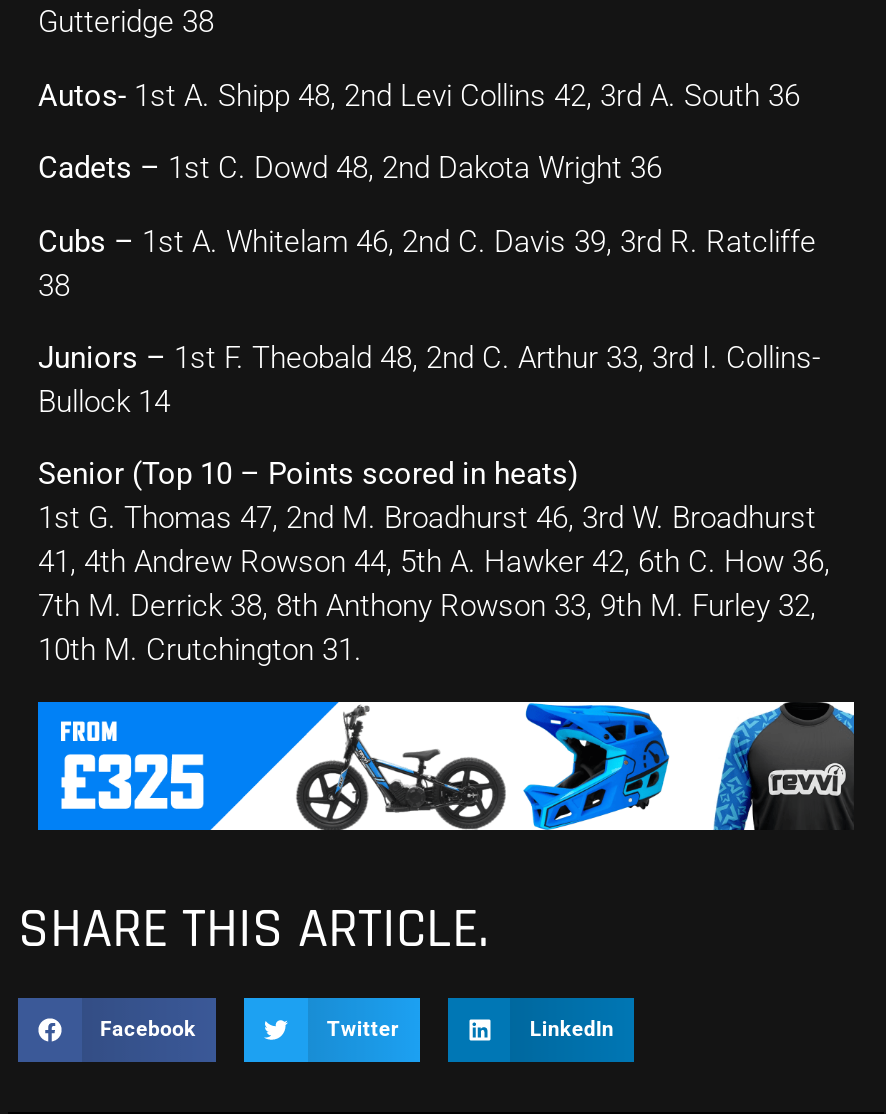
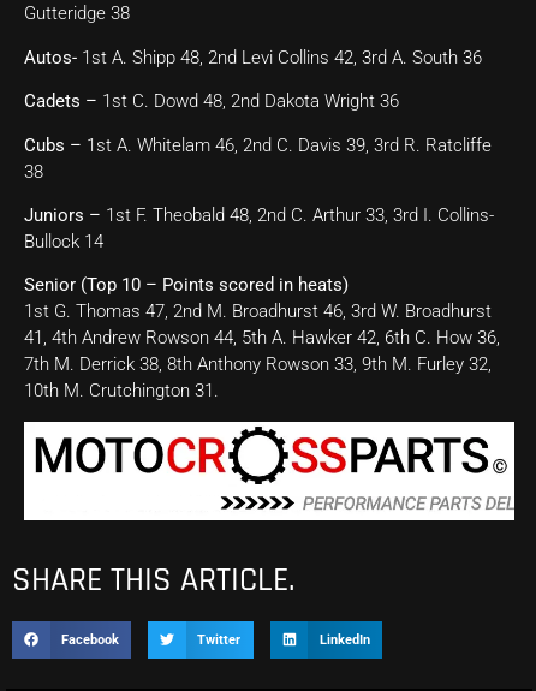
- [image]
+ [image]
